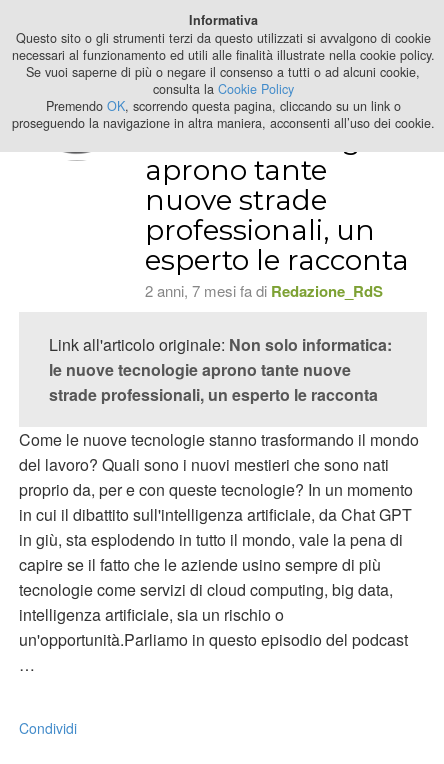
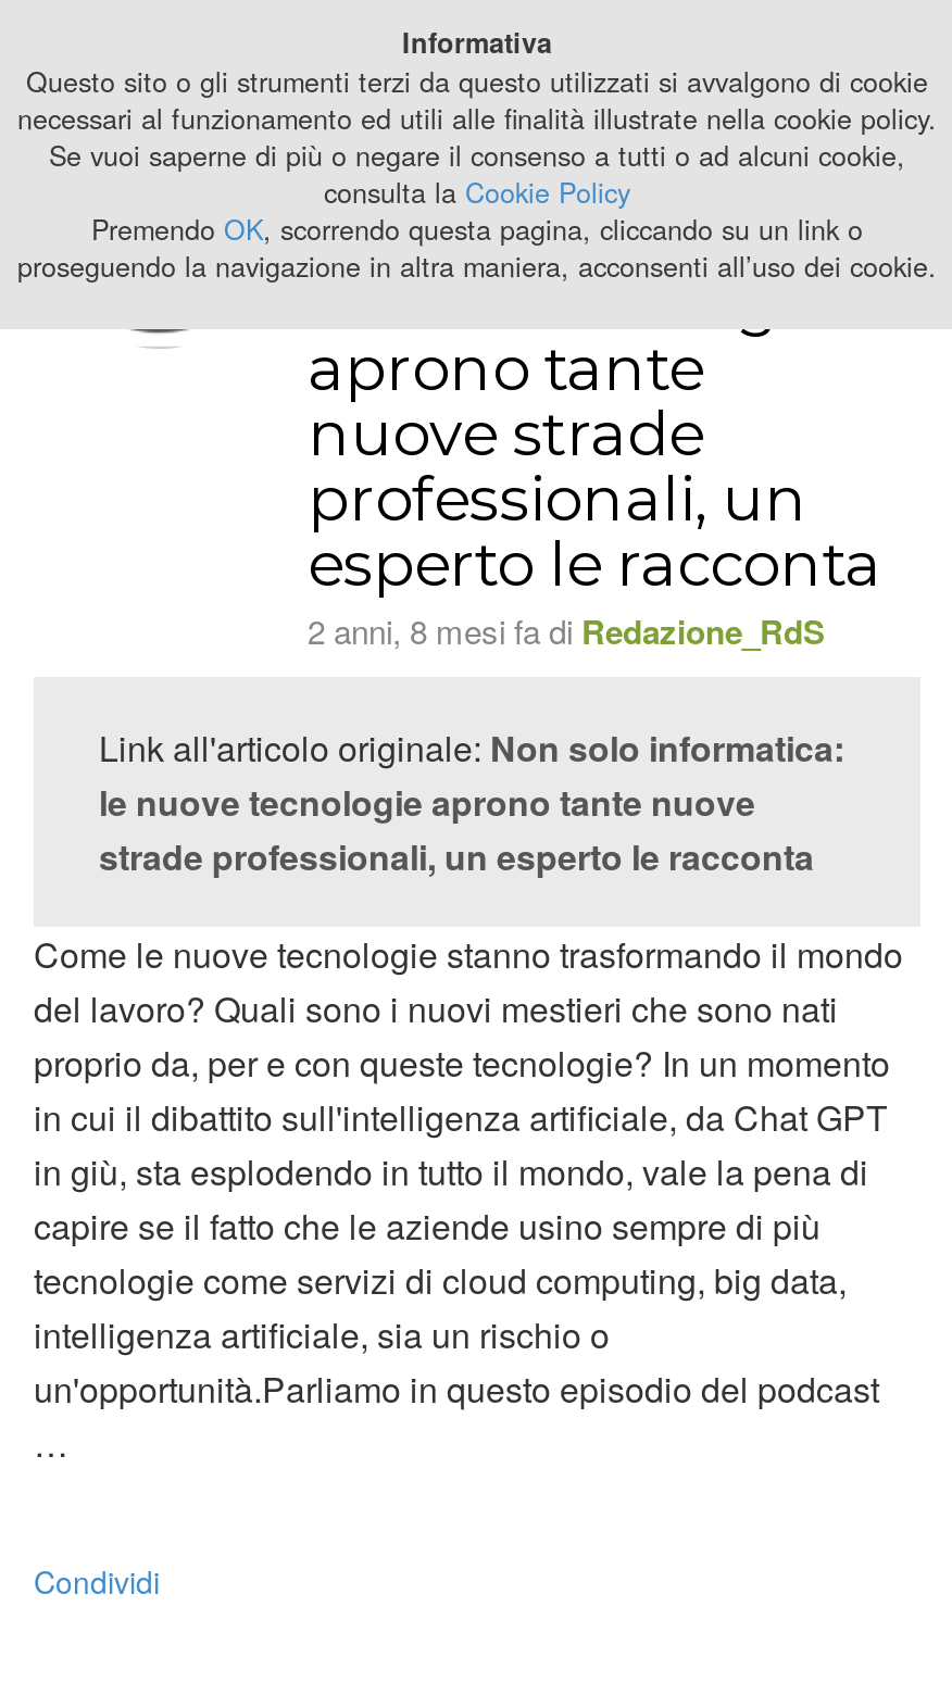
- 2 anni, 7 mesi fa di Redazione_RdS
+ 2 anni, 8 mesi fa di Redazione_RdS
